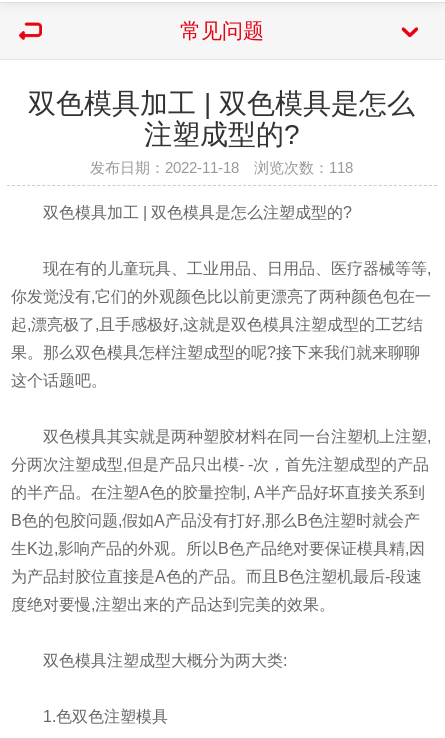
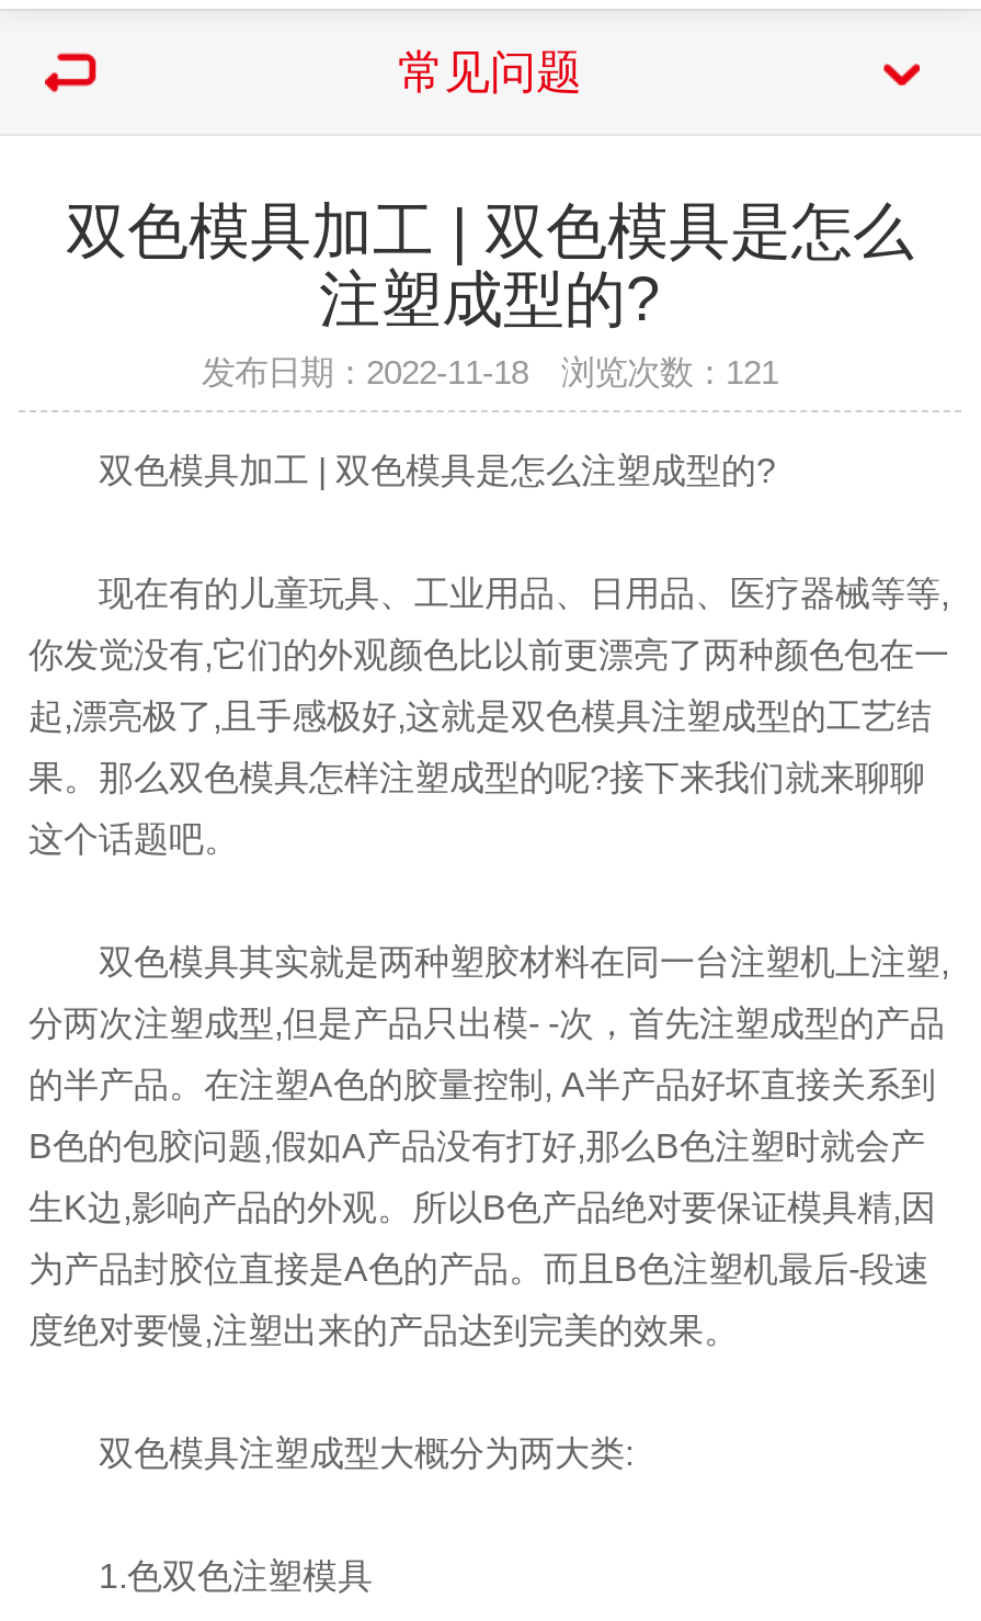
- 发布日期：2022-11-18 浏览次数：118
+ 发布日期：2022-11-18 浏览次数：121
